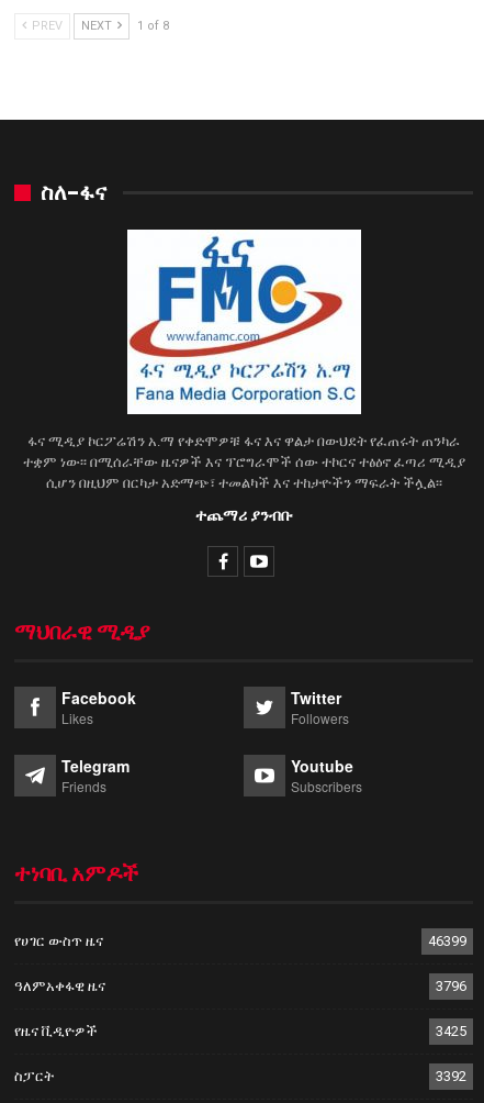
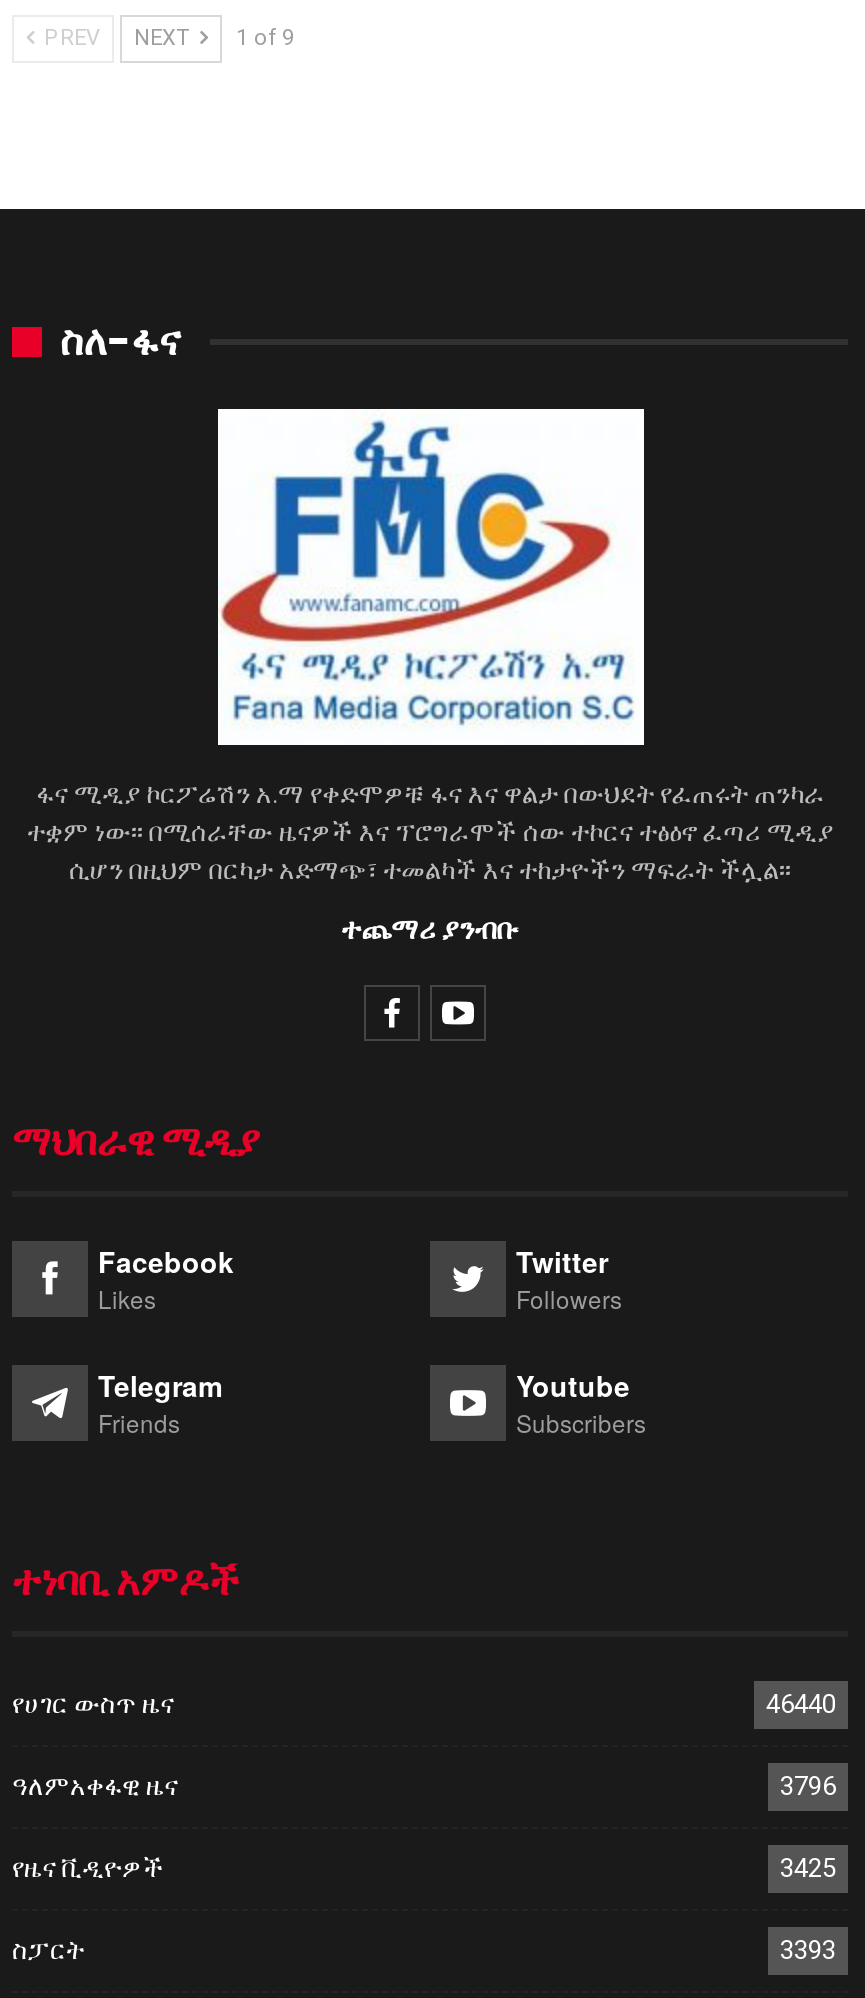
- PREV NEXT 1 of 8
+ PREV NEXT 1 of 9

- 46399
+ 46440

- 3392
+ 3393
